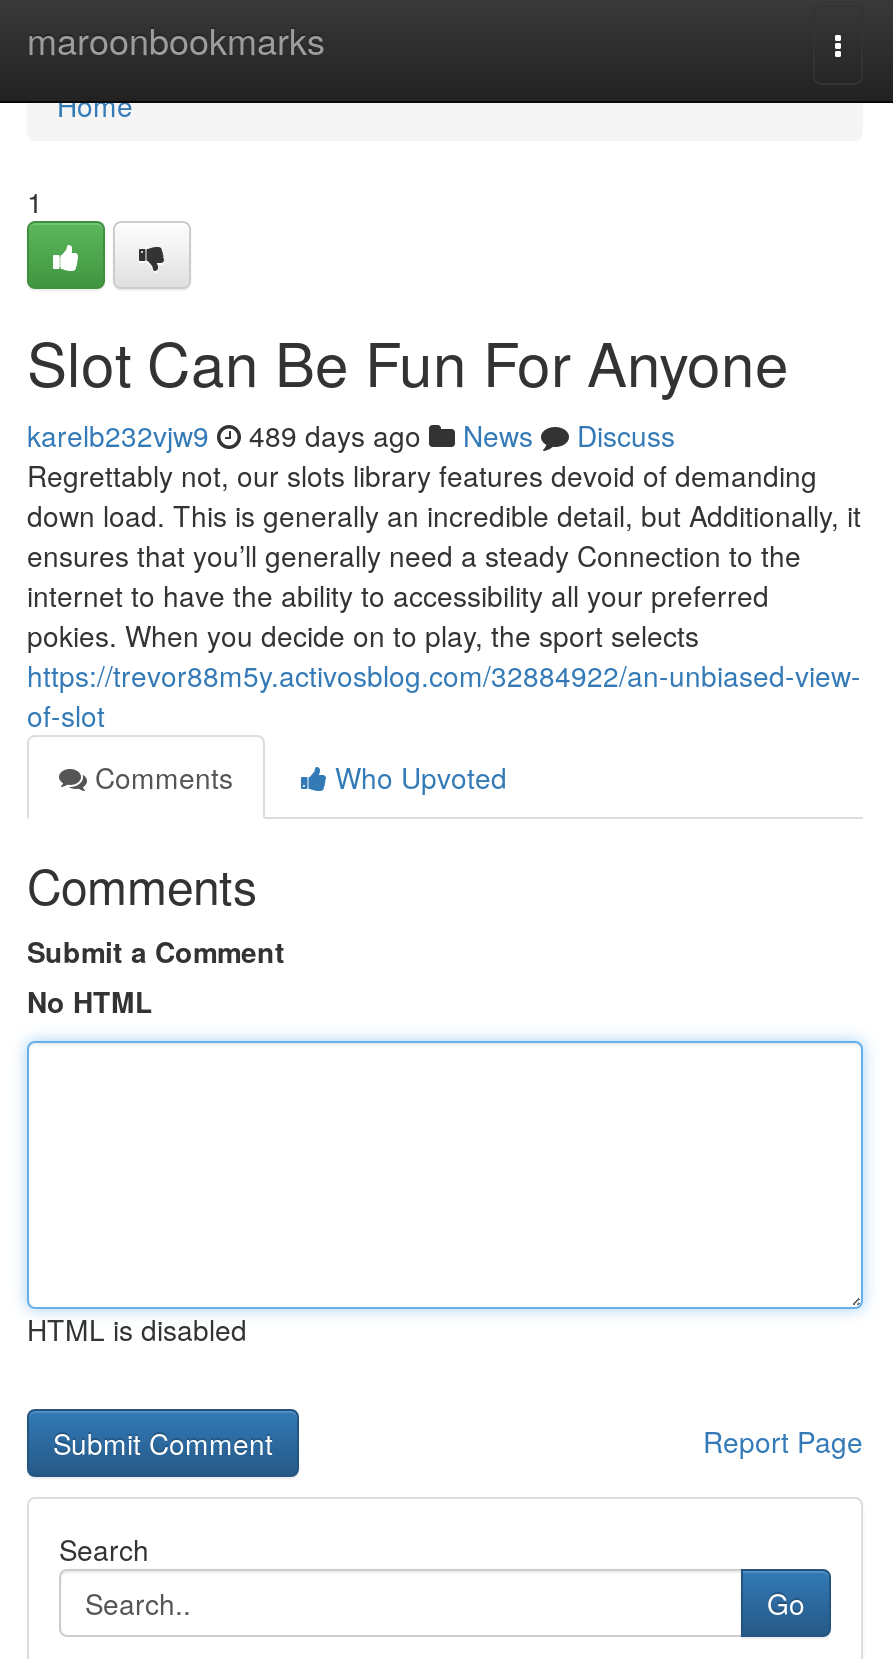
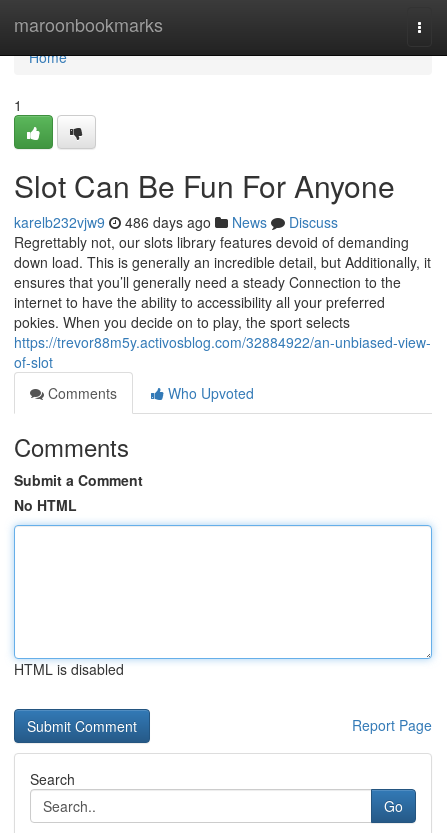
- karelb232vjw9 489 days ago News Discuss
+ karelb232vjw9 486 days ago News Discuss
